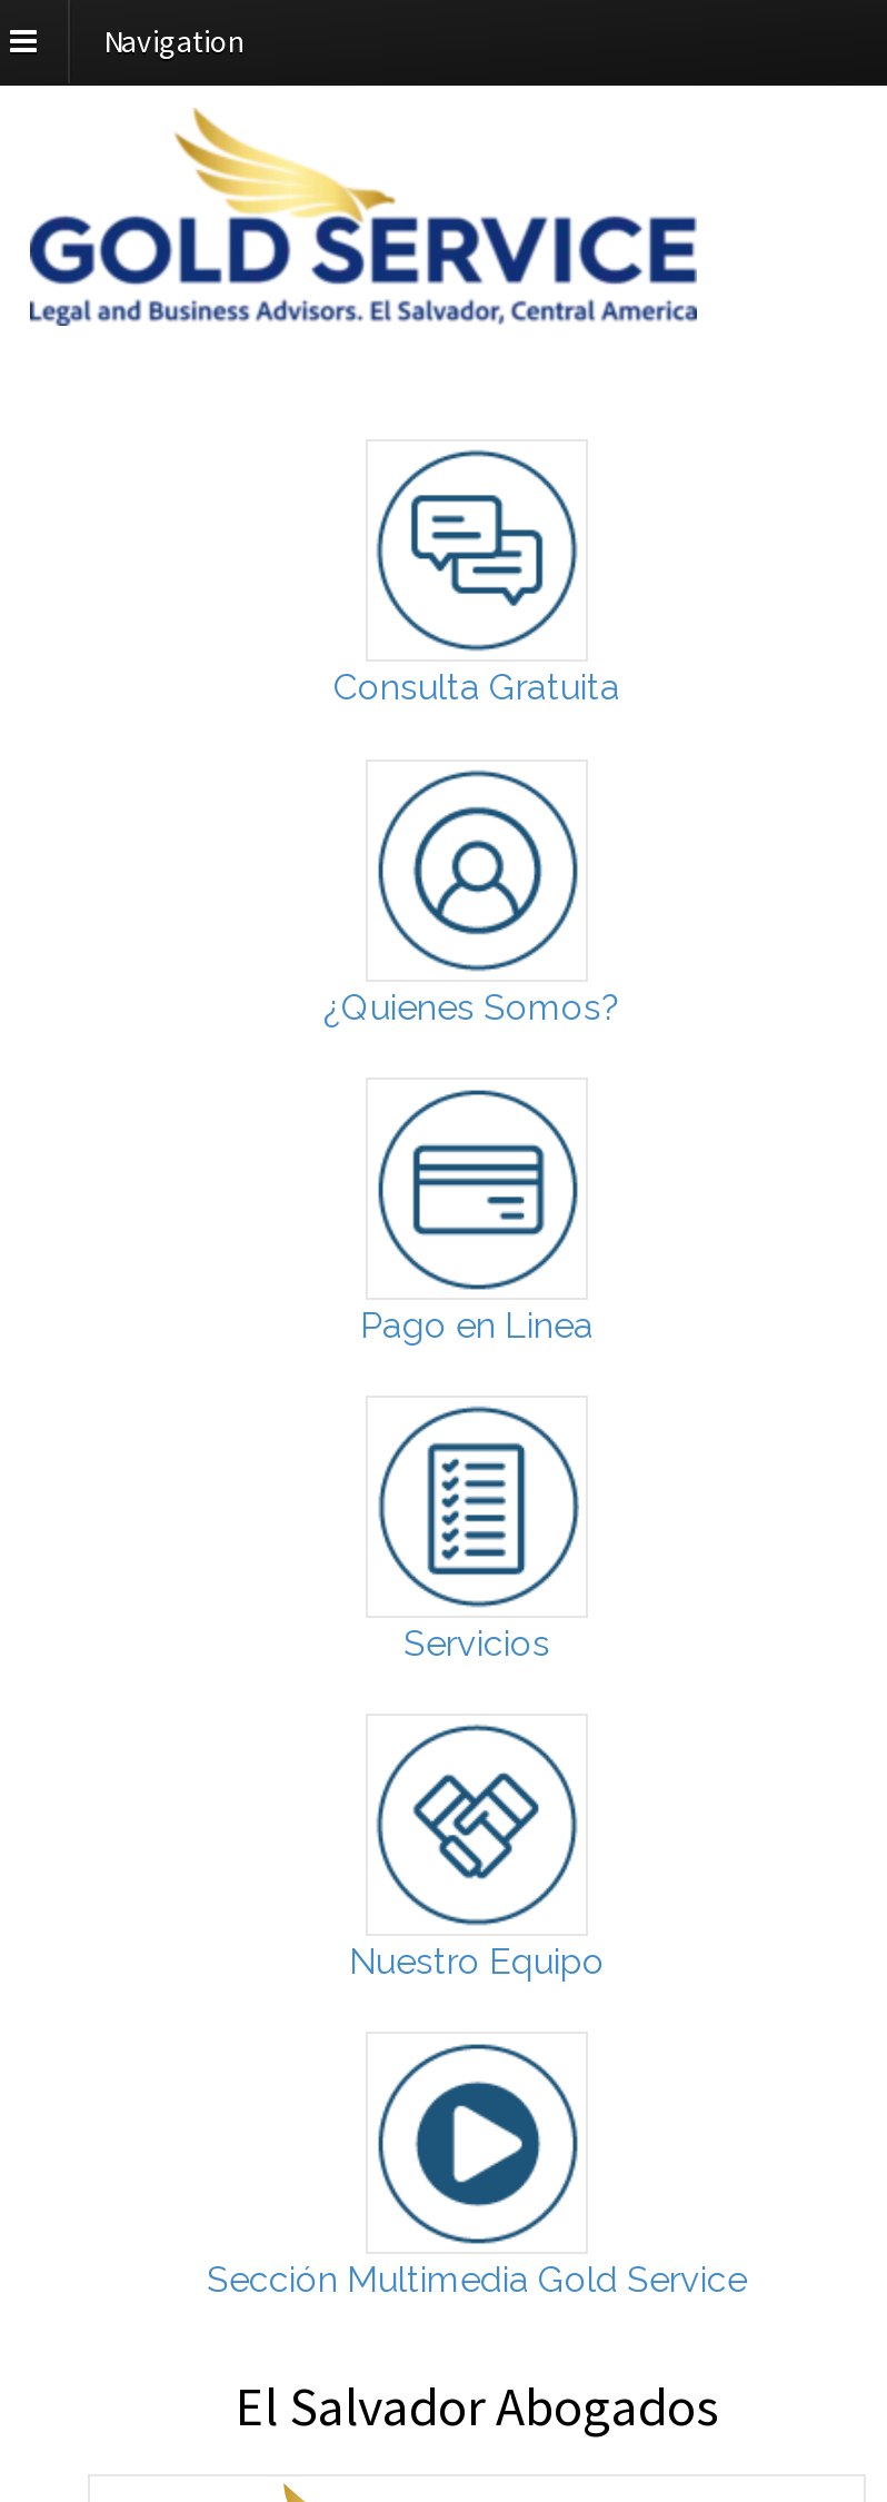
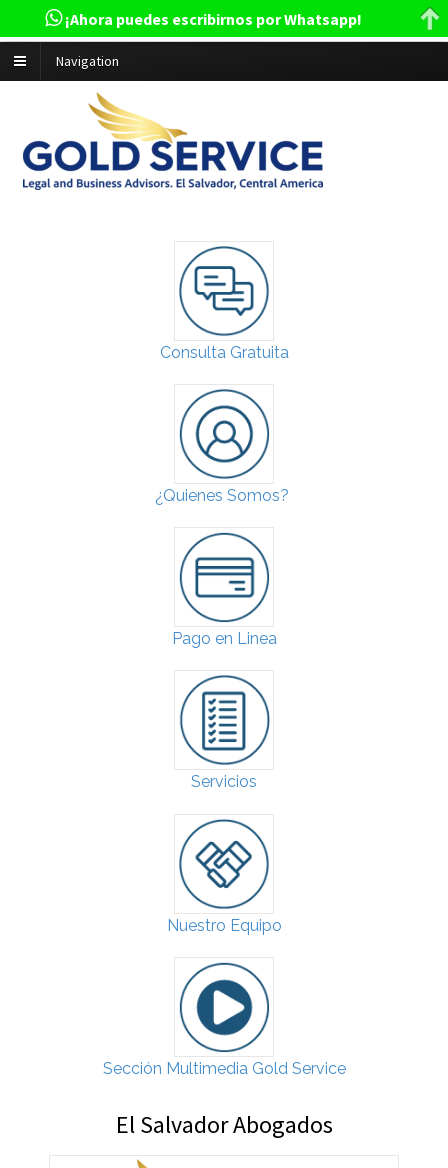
+ ¡Ahora puedes escribirnos por Whatsapp!
